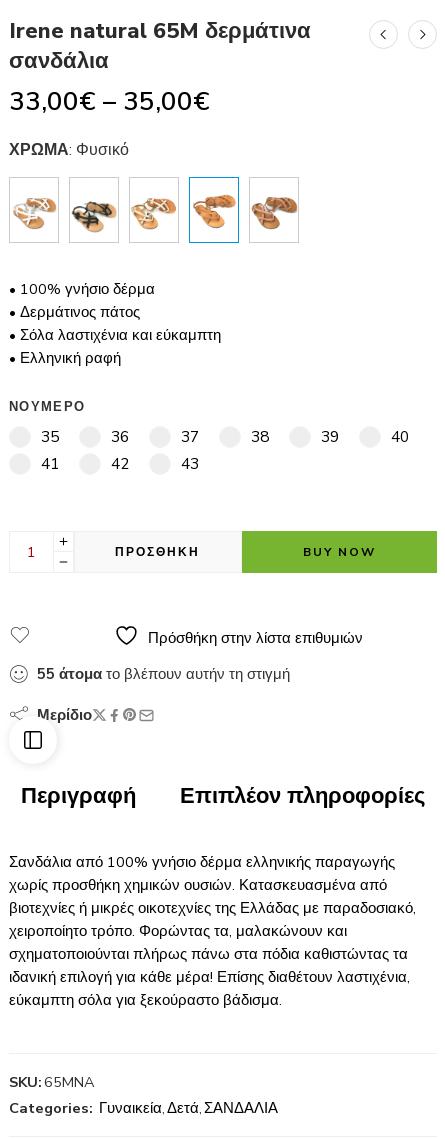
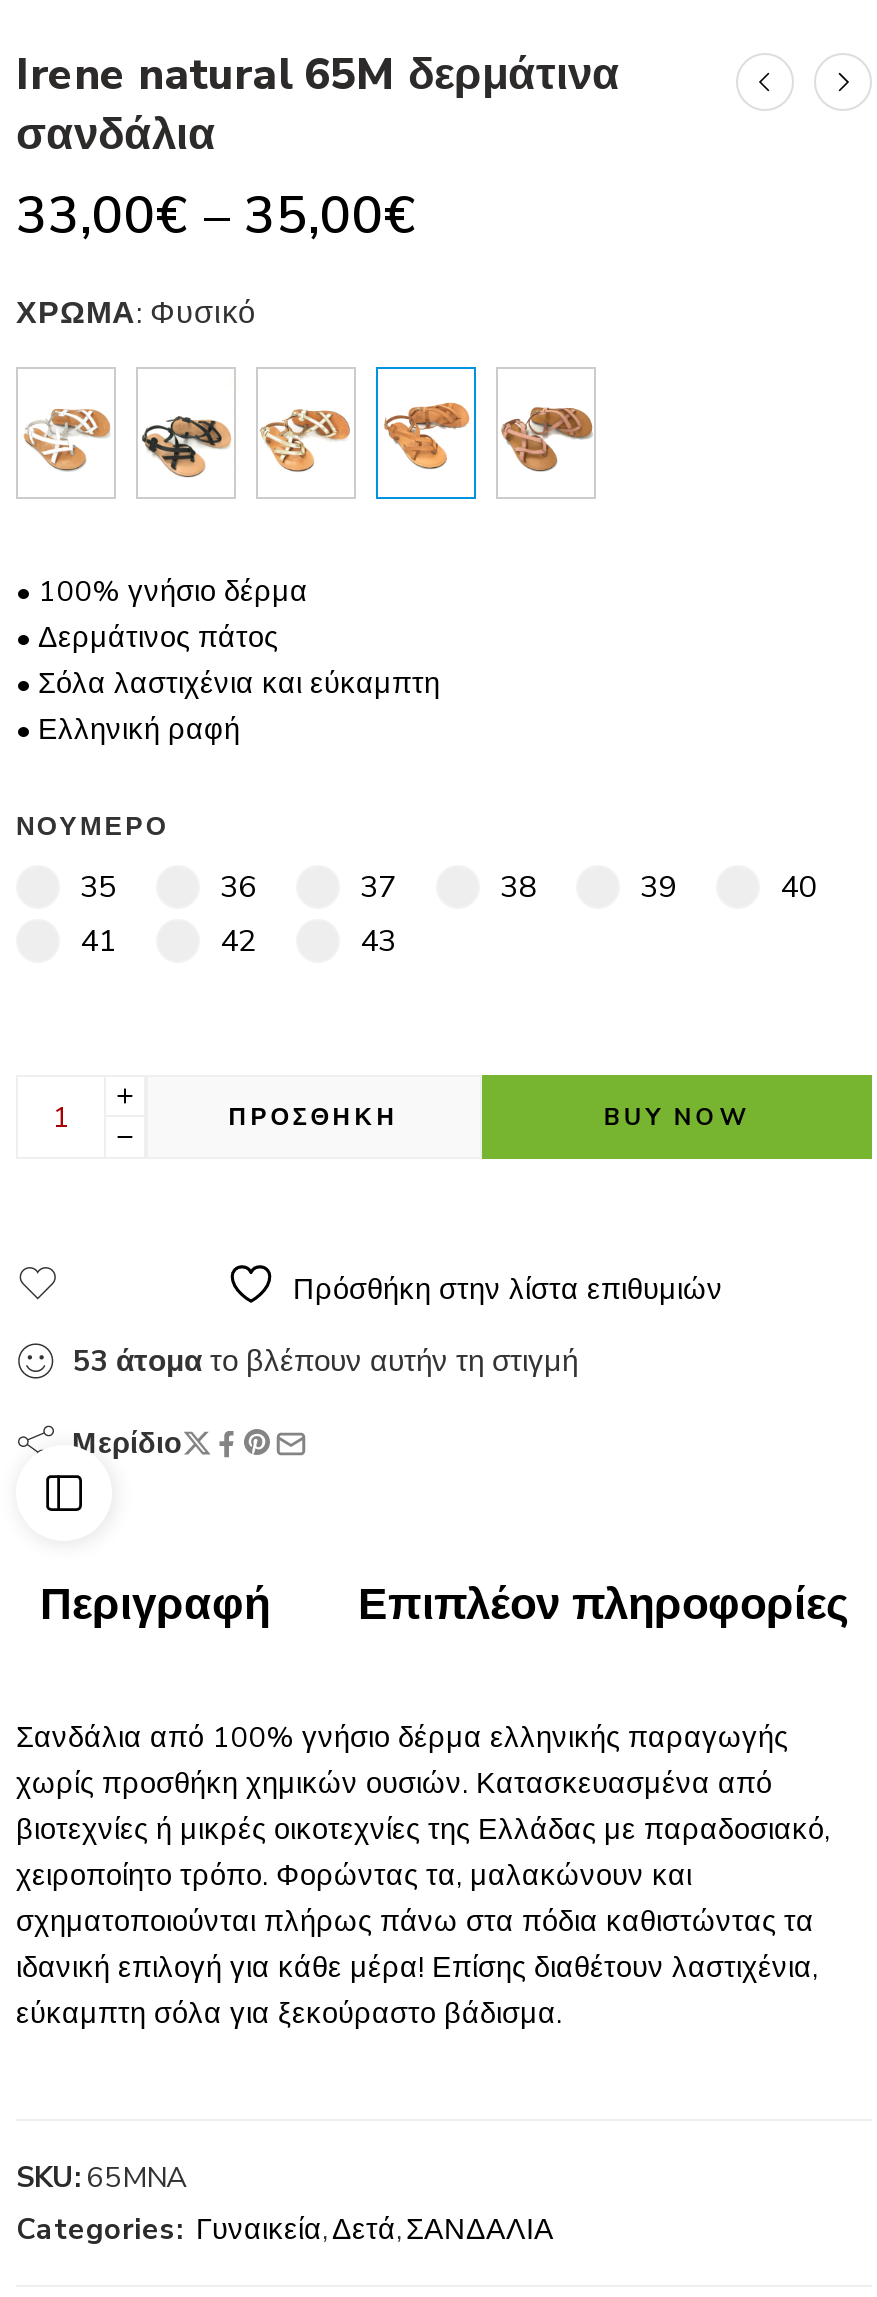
- 55 άτομα το βλέπουν αυτήν τη στιγμή
+ 53 άτομα το βλέπουν αυτήν τη στιγμή
